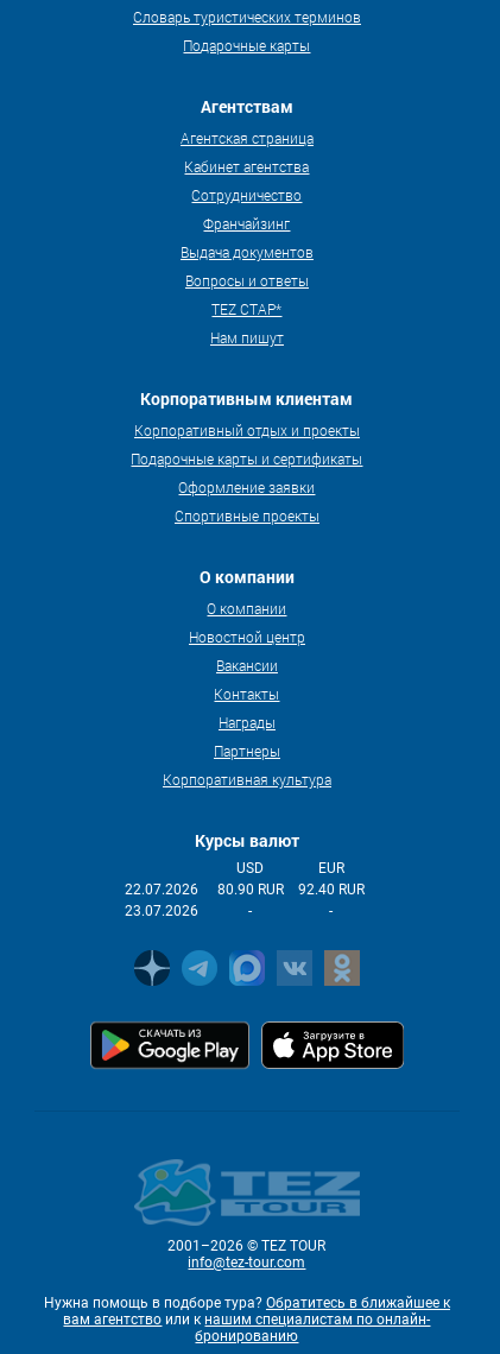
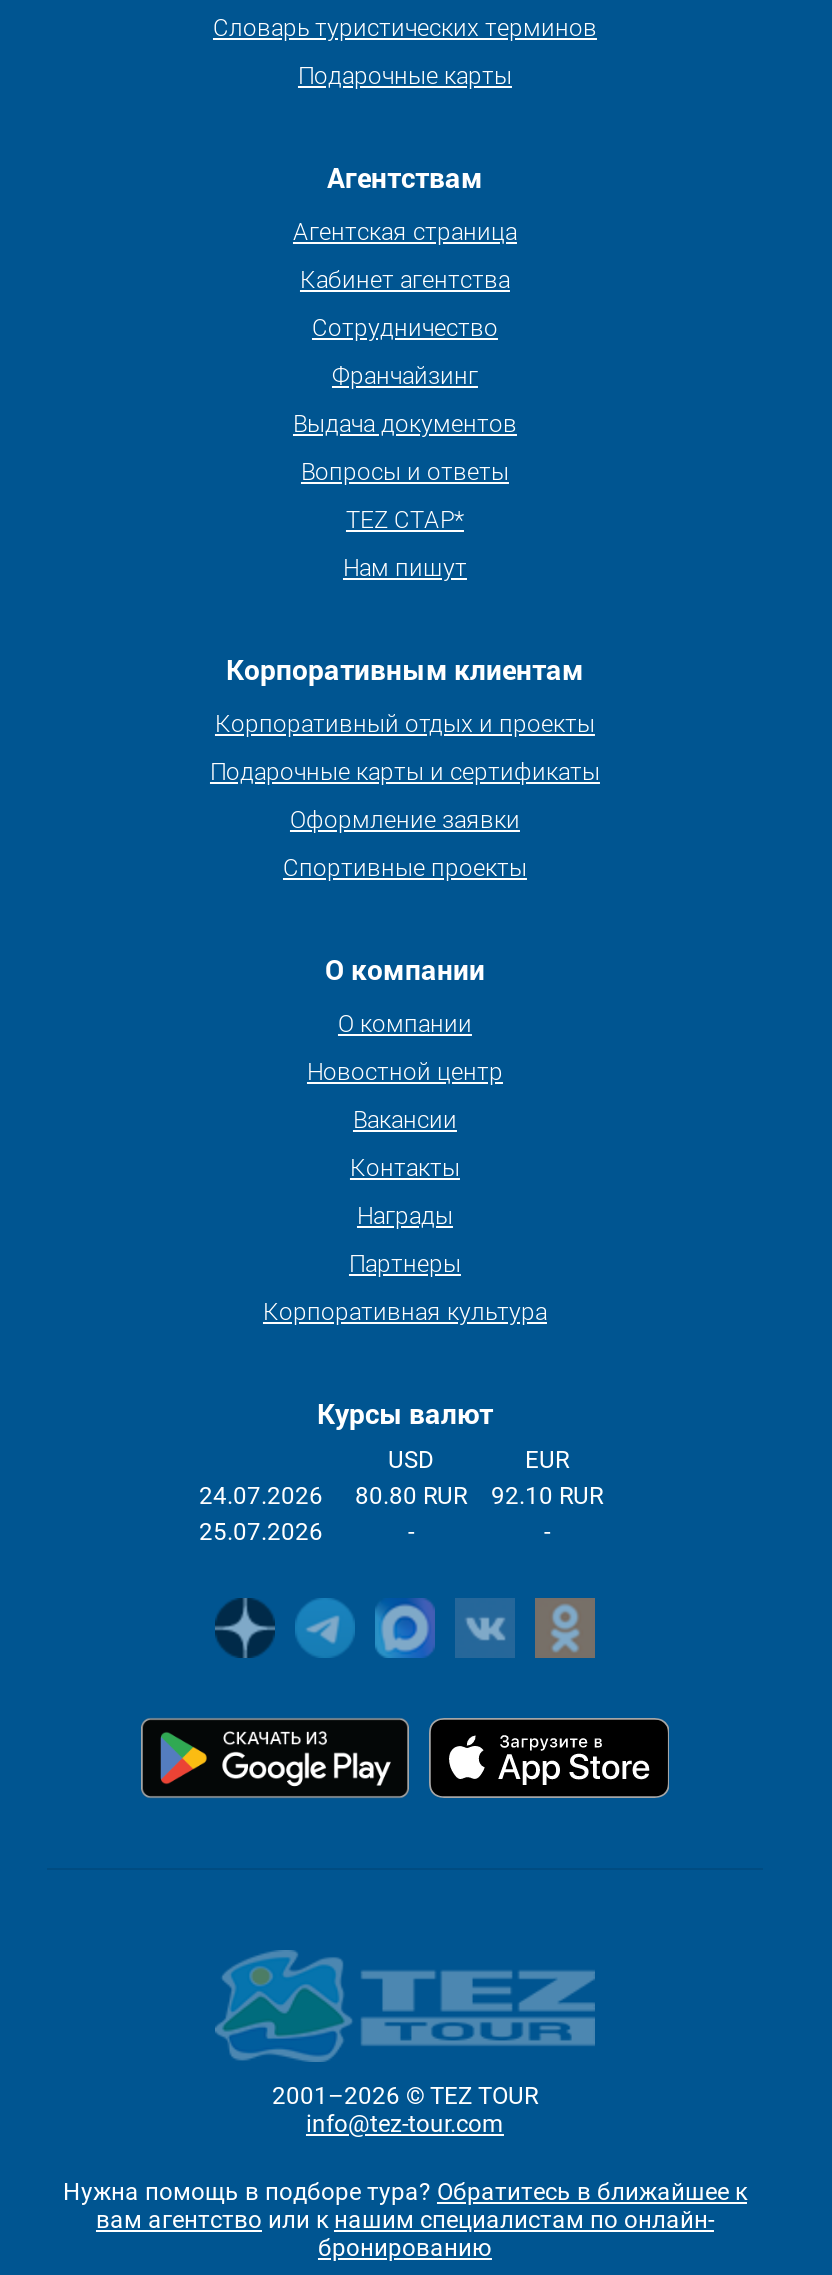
- 22.07.2026
+ 24.07.2026

- 80.90 RUR
+ 80.80 RUR

- 92.40 RUR
+ 92.10 RUR

- 23.07.2026
+ 25.07.2026
